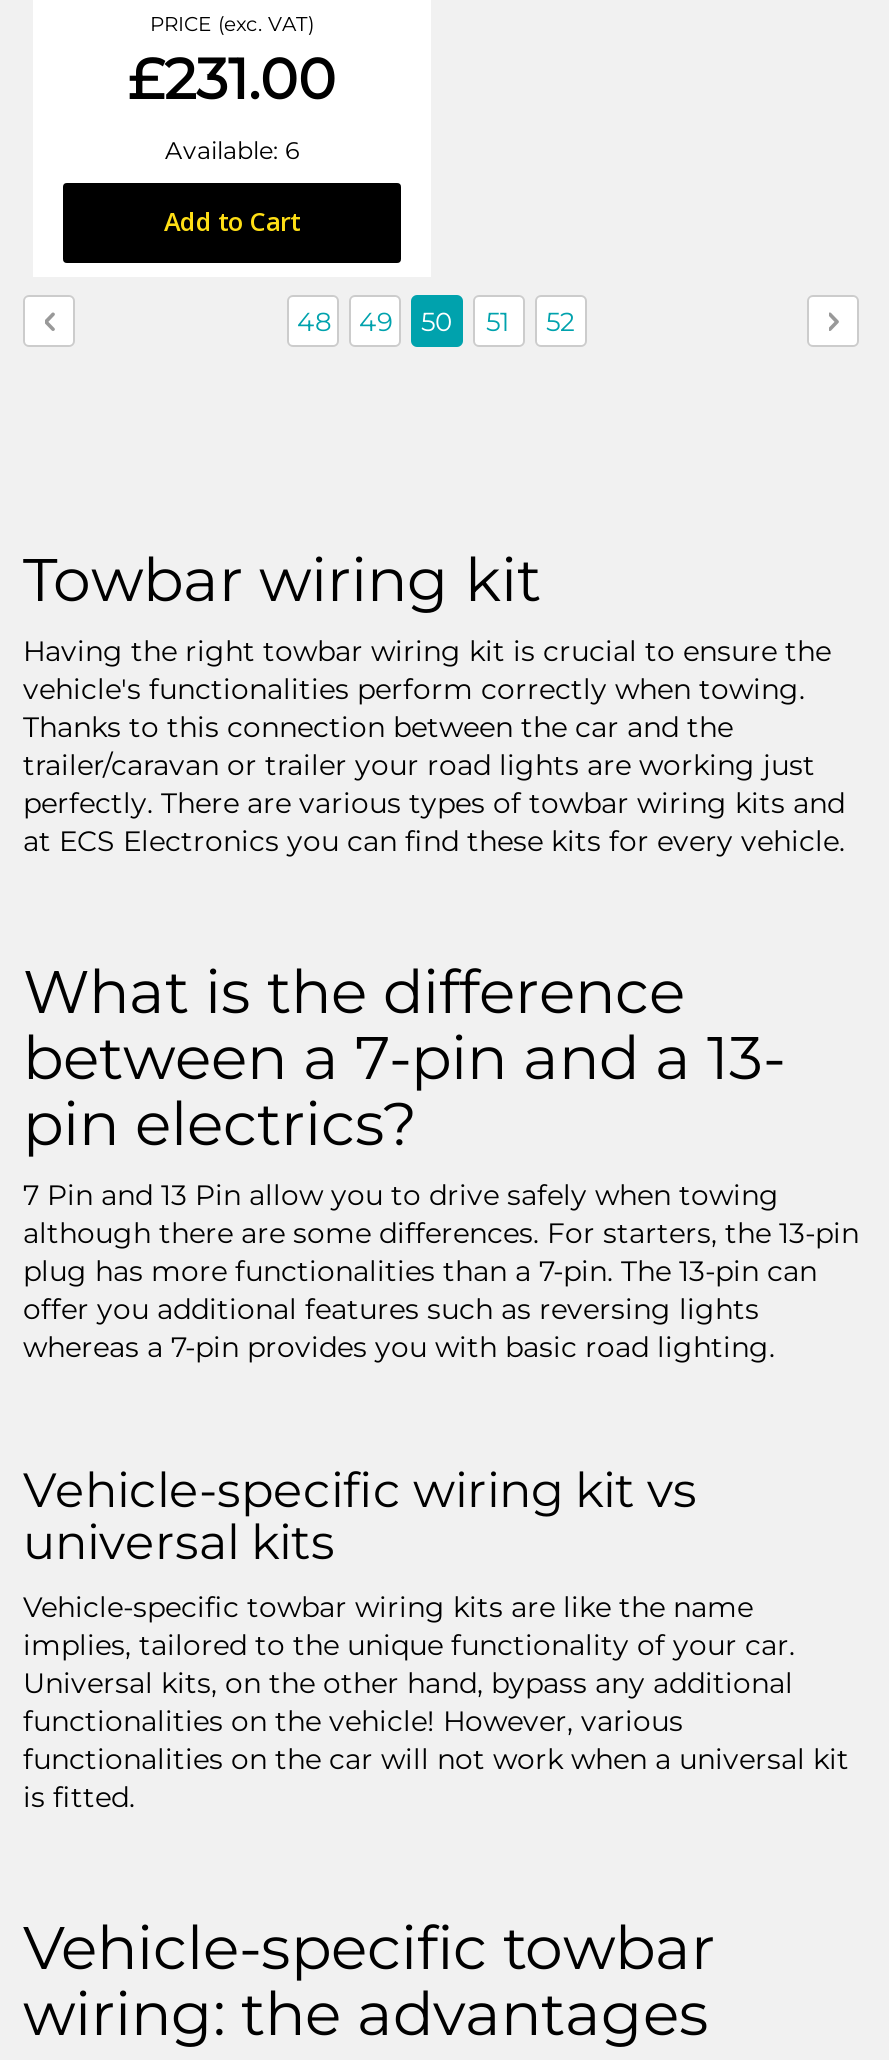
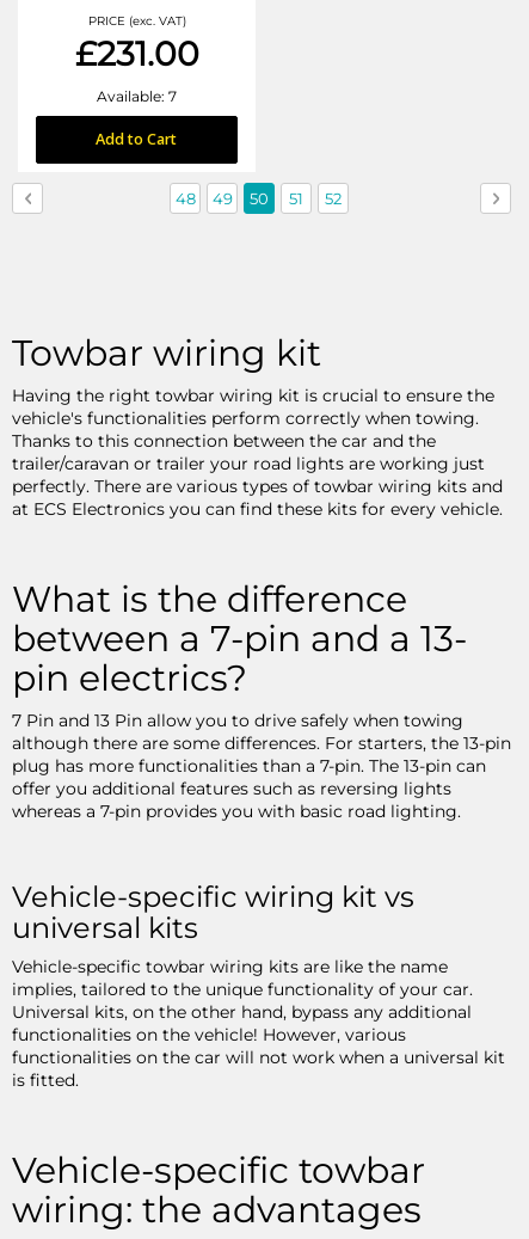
- Available: 6
+ Available: 7
